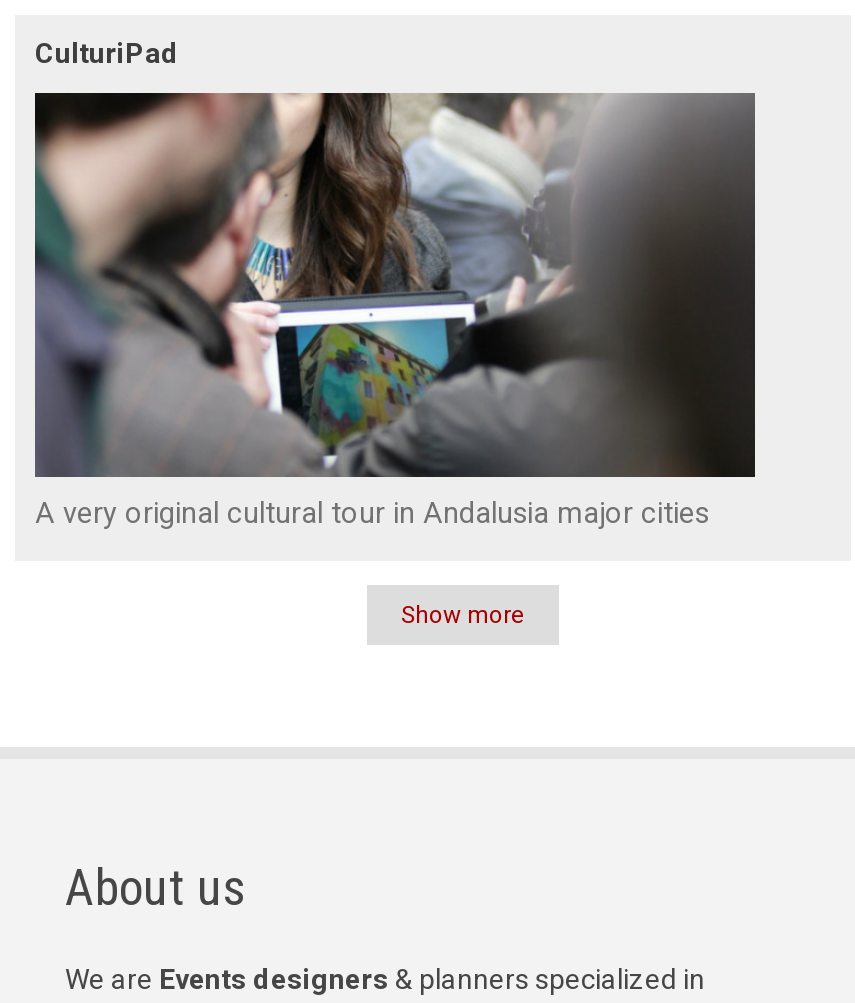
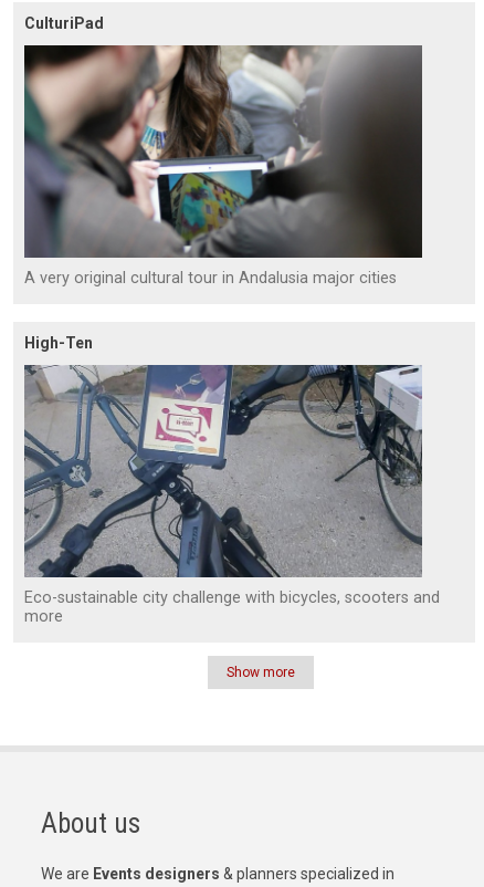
+ [image]
+ Eco-sustainable city challenge with bicycles, scooters and
+ more

+ High-Ten
